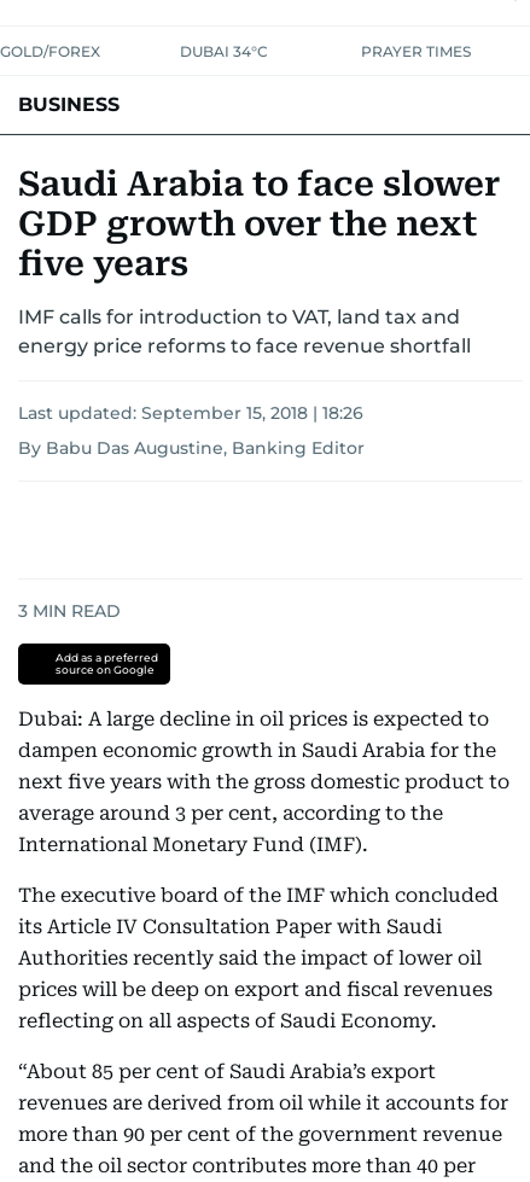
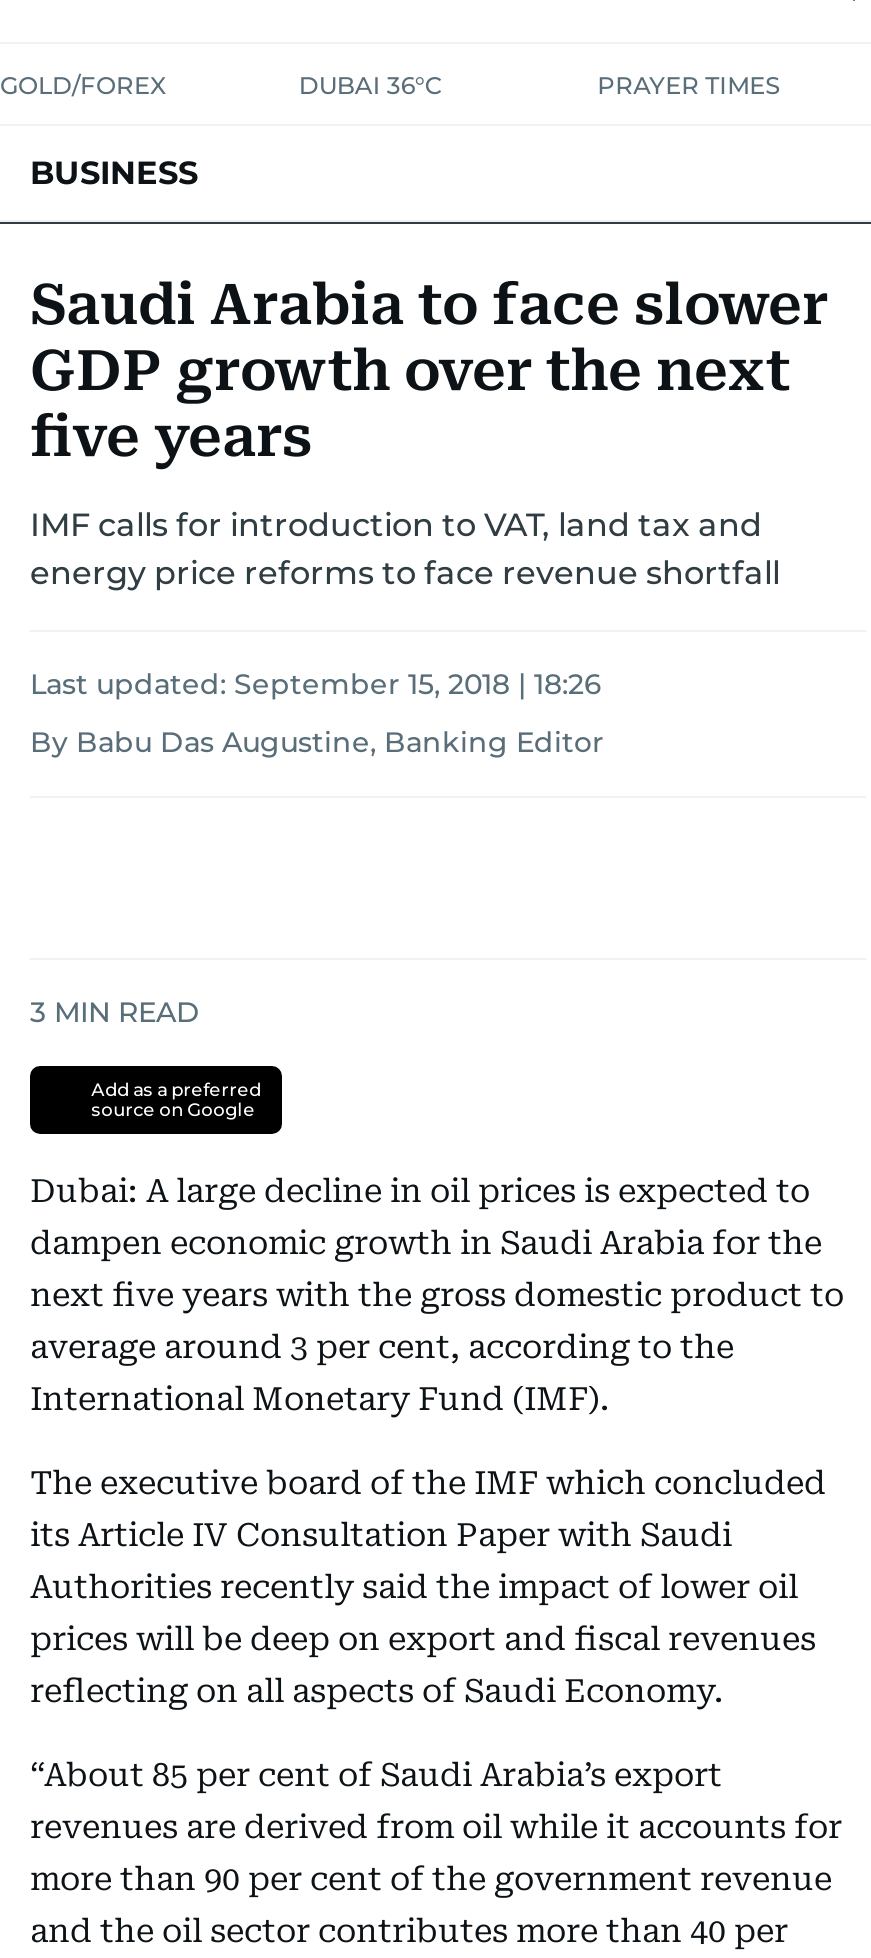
- DUBAI 34°C
+ DUBAI 36°C
